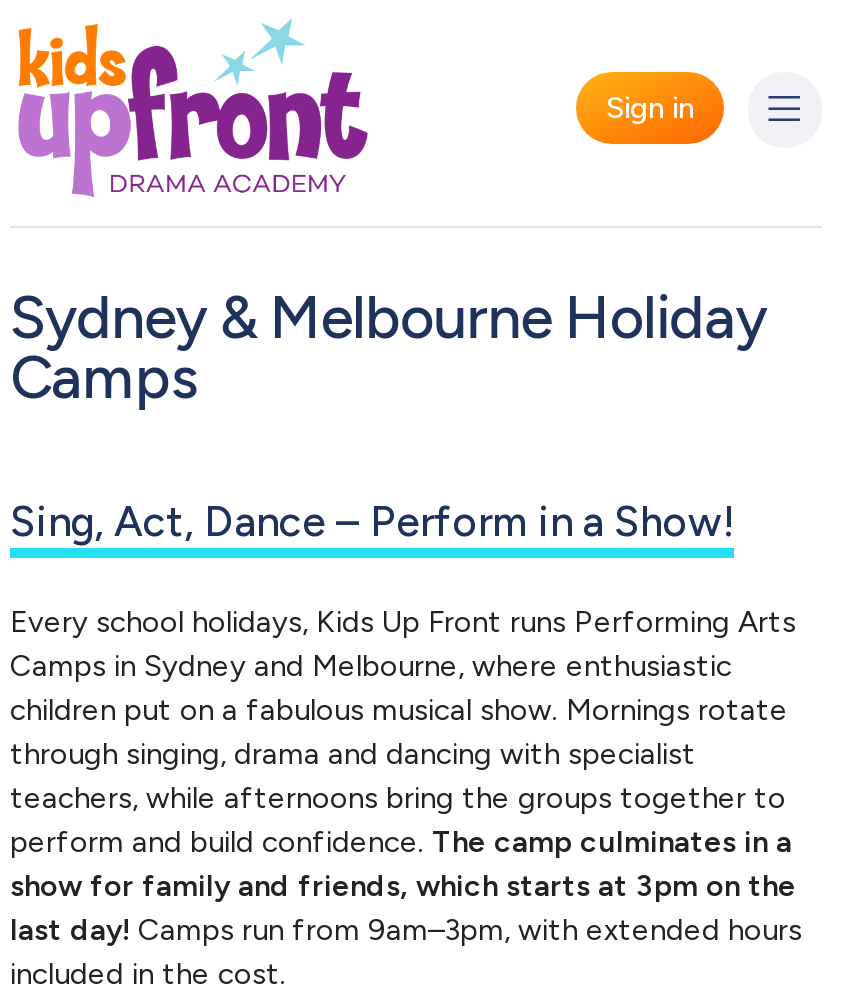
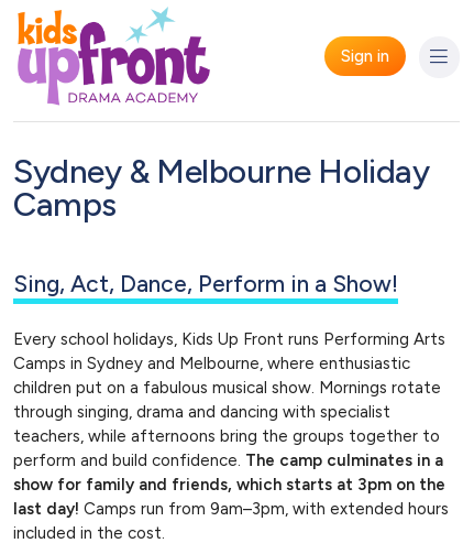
- Sing, Act, Dance – Perform in a Show!
+ Sing, Act, Dance, Perform in a Show!
